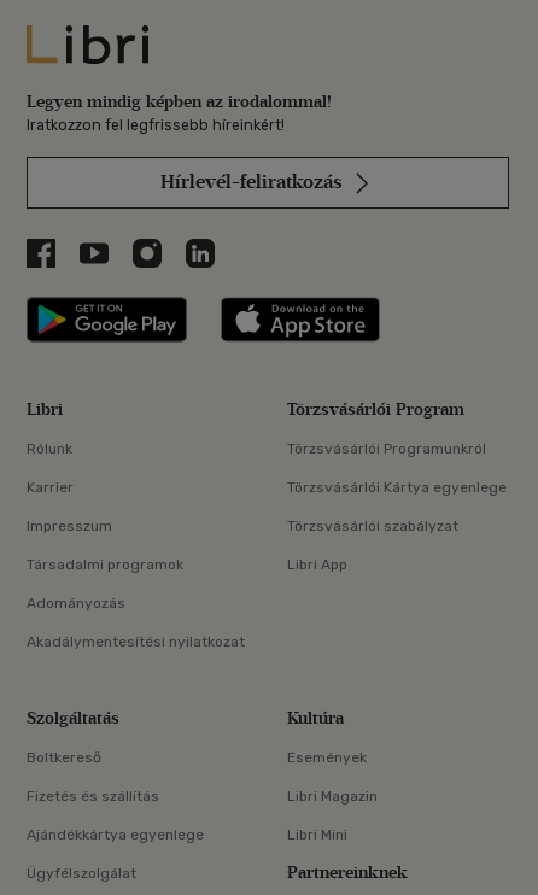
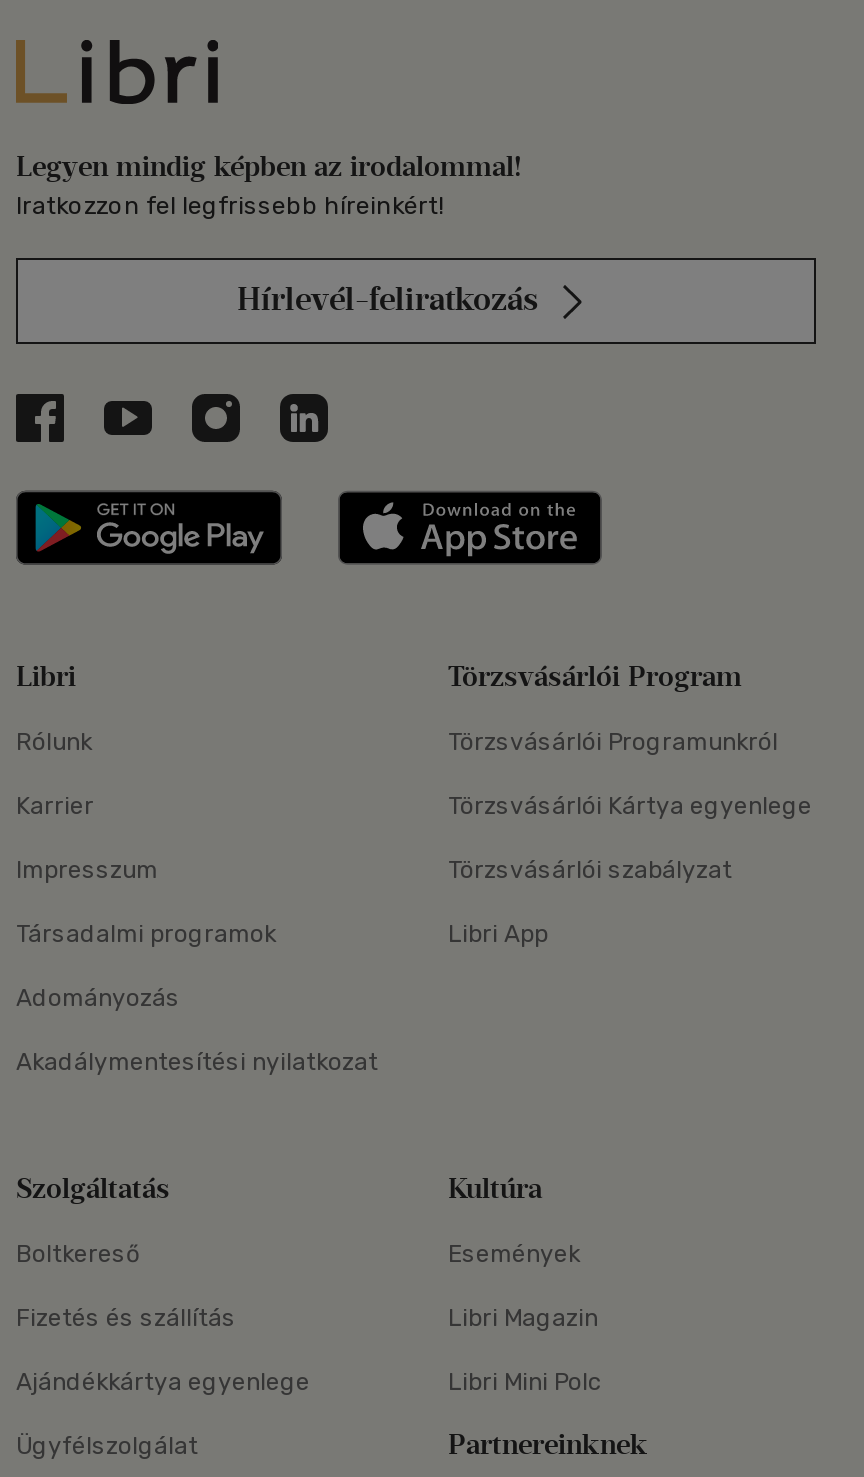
- Libri Mini
+ Libri Mini Polc
